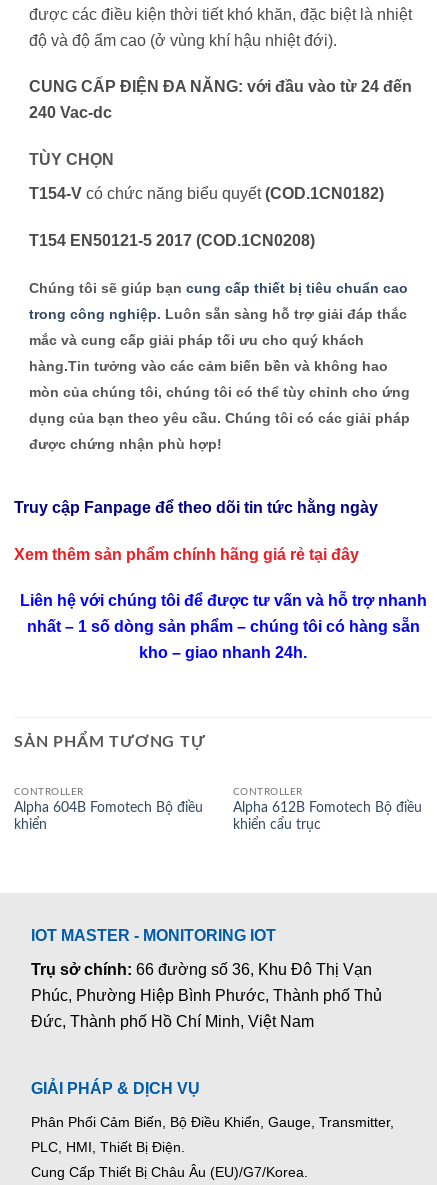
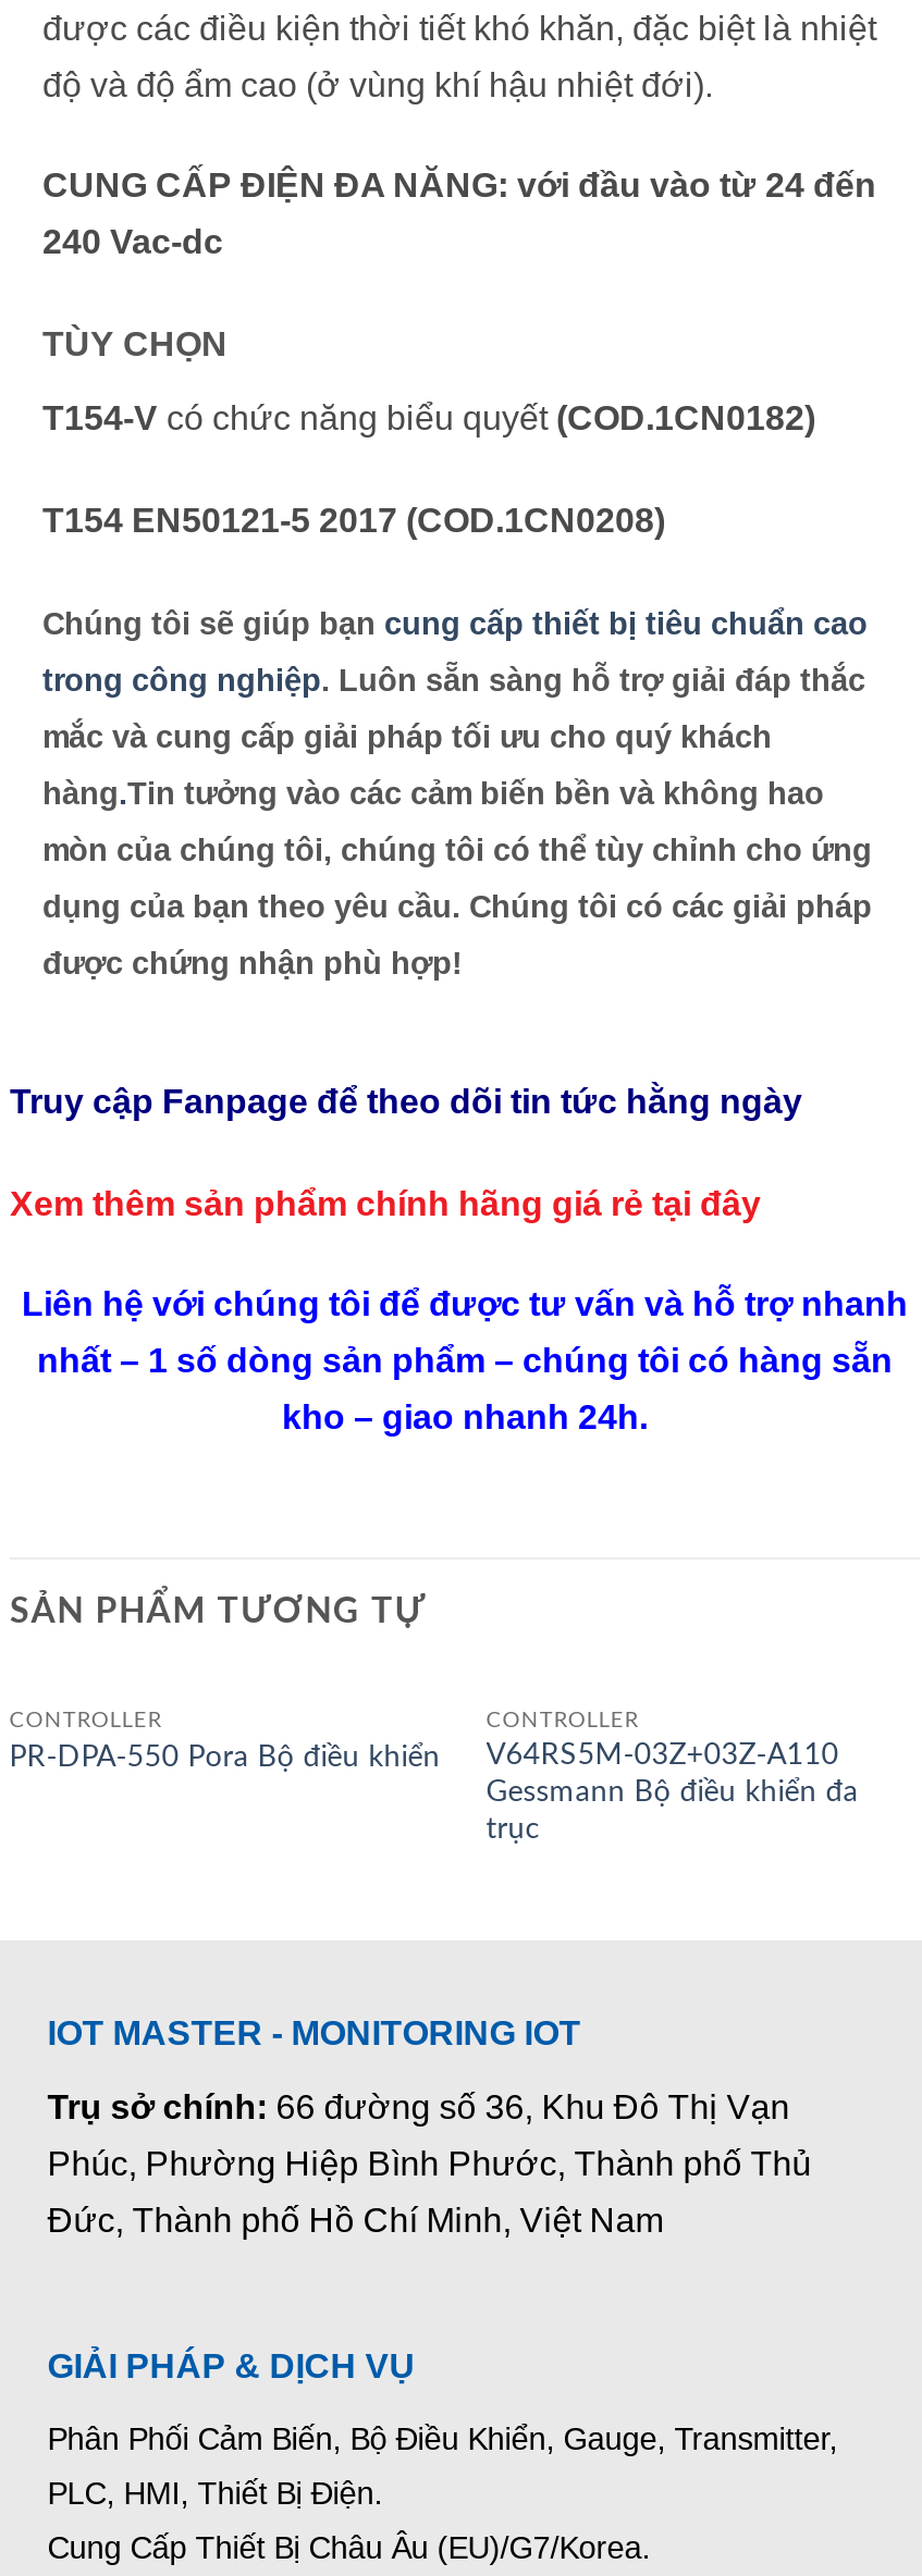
- Alpha 604B Fomotech Bộ điều
- khiển
+ PR-DPA-550 Pora Bộ điều khiển

- Alpha 612B Fomotech Bộ điều
- khiển cẩu trục
+ V64RS5M-03Z+03Z-A110
+ Gessmann Bộ điều khiển đa
+ trục
